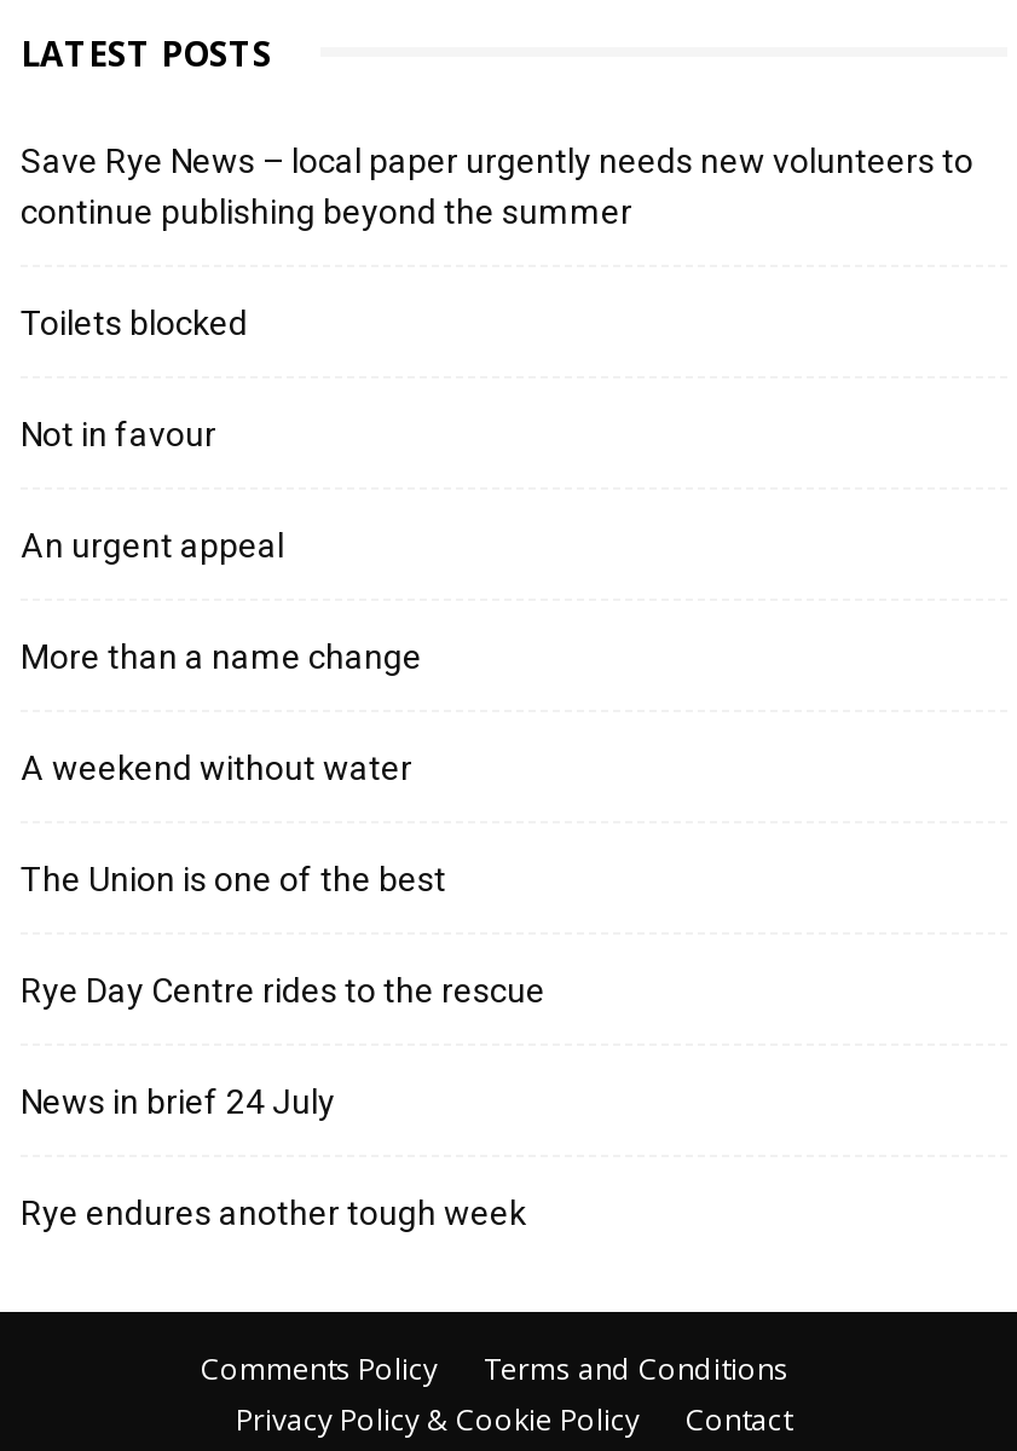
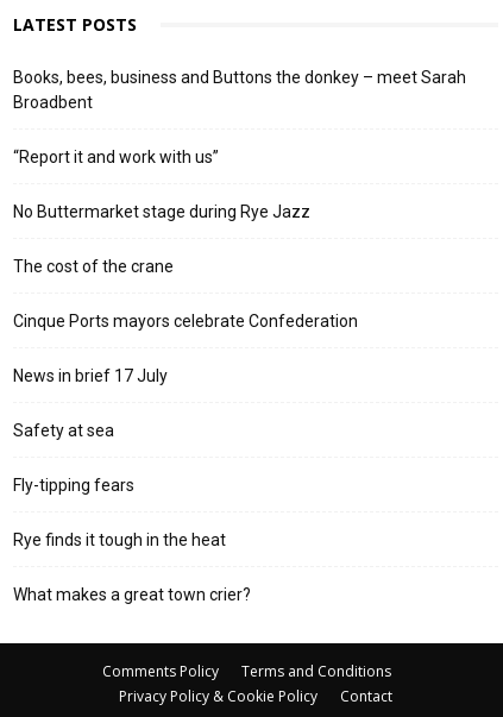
- Save Rye News – local paper urgently needs new volunteers to
- continue publishing beyond the summer
+ Books, bees, business and Buttons the donkey – meet Sarah
+ Broadbent

- Toilets blocked
+ “Report it and work with us”

- Not in favour
+ No Buttermarket stage during Rye Jazz

- An urgent appeal
+ The cost of the crane

- More than a name change
+ Cinque Ports mayors celebrate Confederation

- A weekend without water
+ News in brief 17 July

- The Union is one of the best
+ Safety at sea

- Rye Day Centre rides to the rescue
+ Fly-tipping fears

- News in brief 24 July
+ Rye finds it tough in the heat

- Rye endures another tough week
+ What makes a great town crier?
